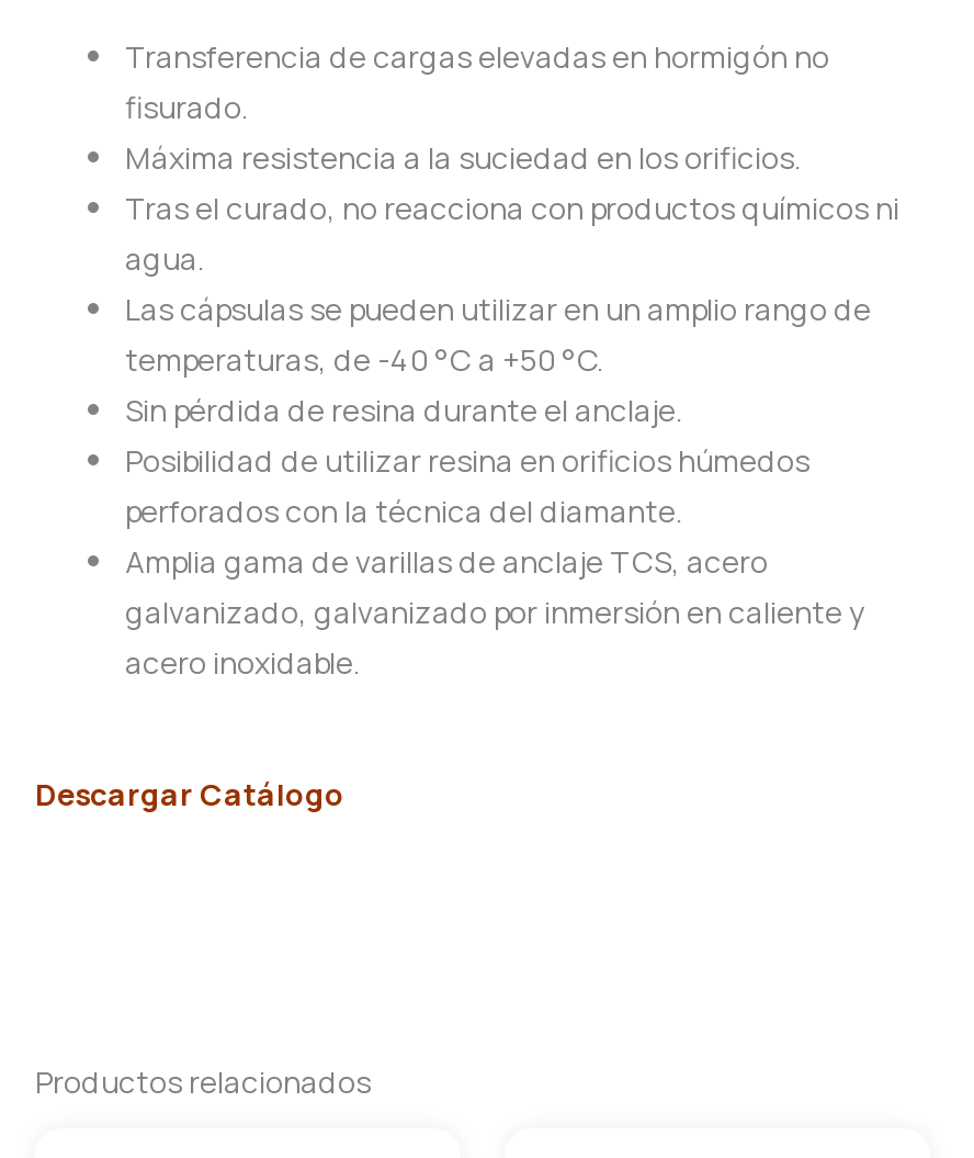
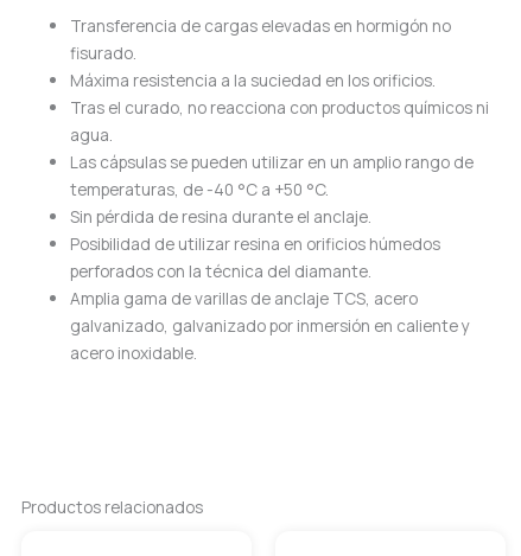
- Descargar Catálogo
